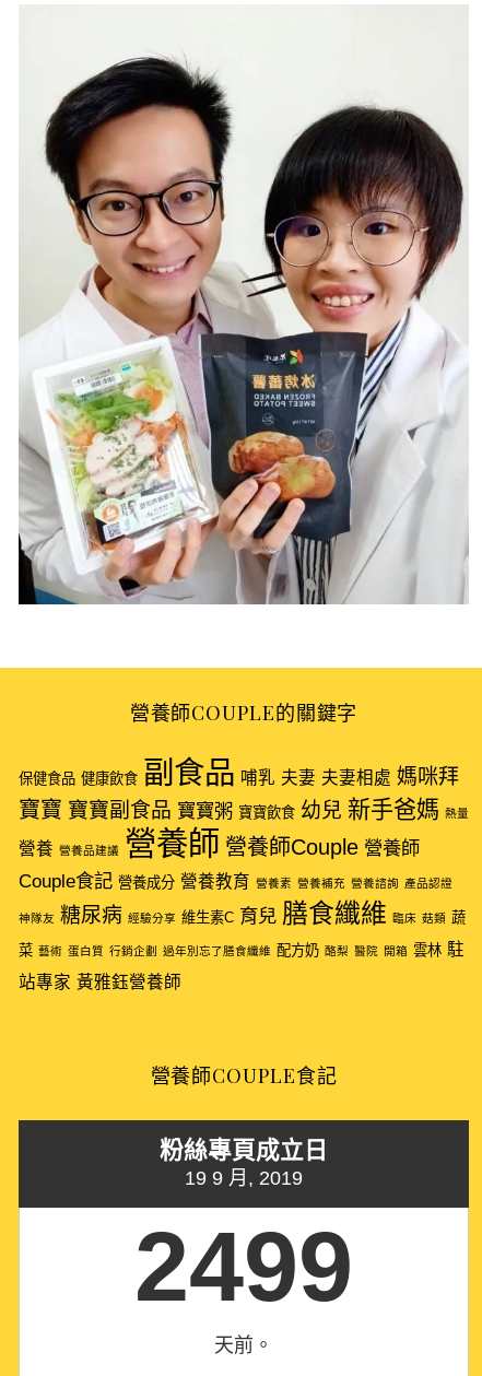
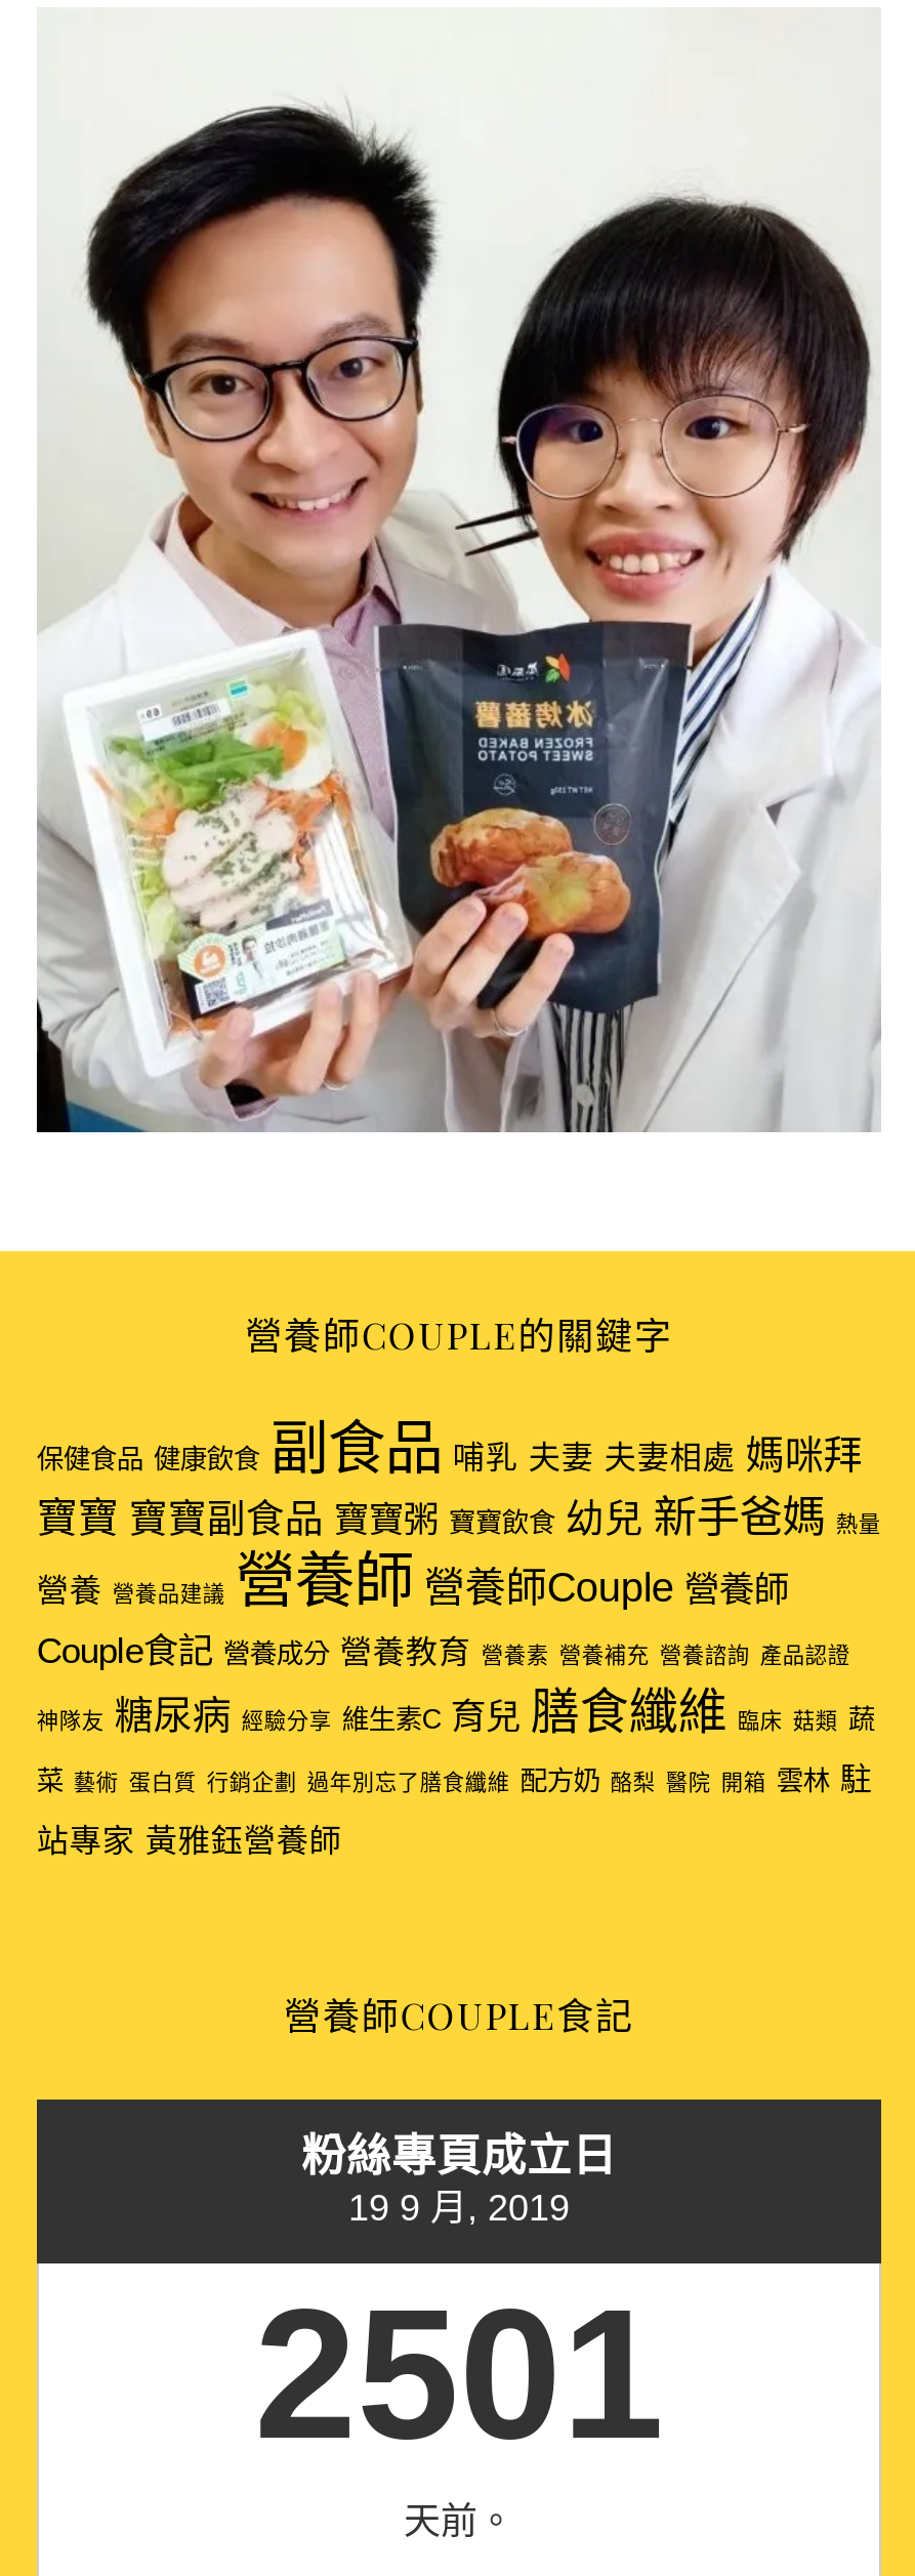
- 2499
+ 2501
